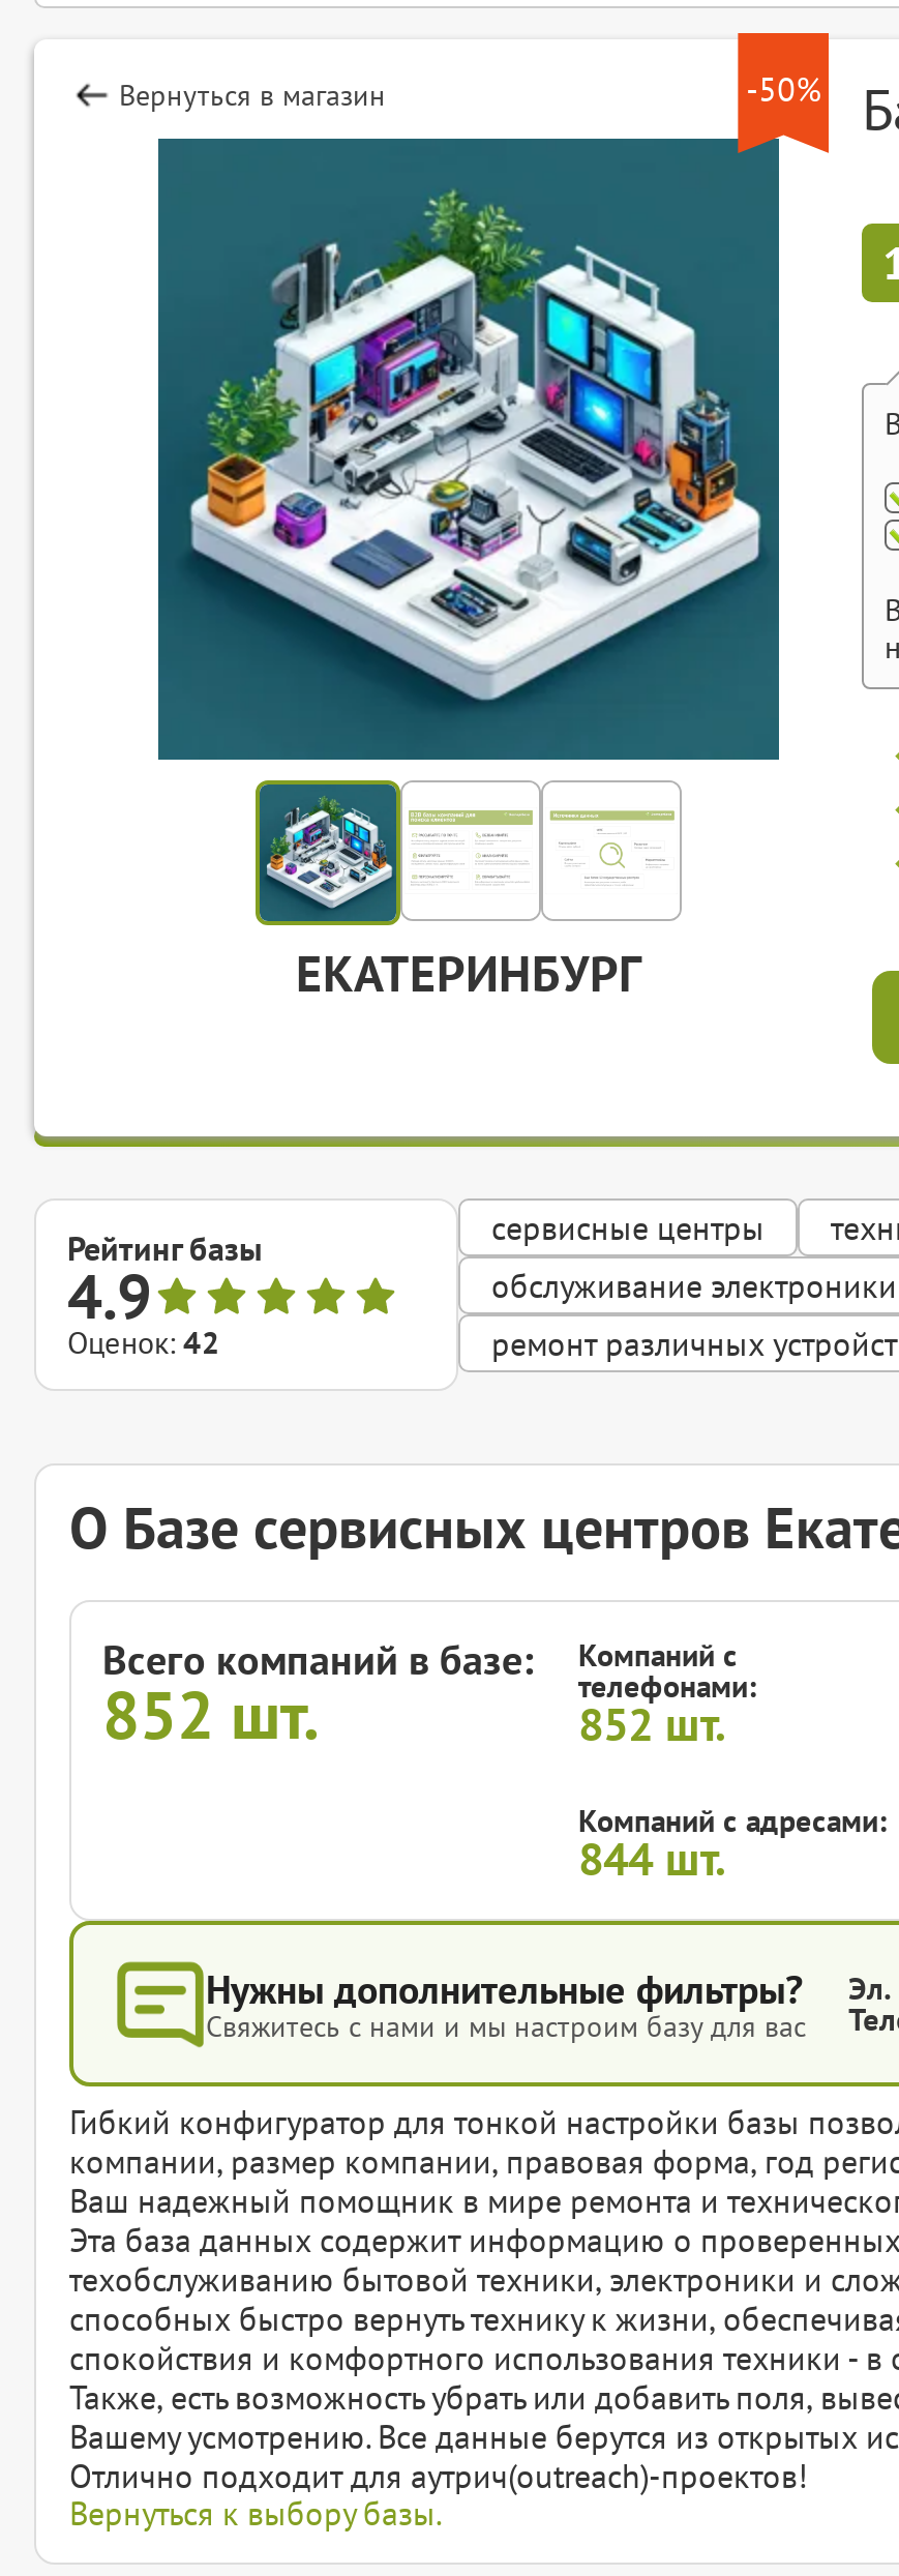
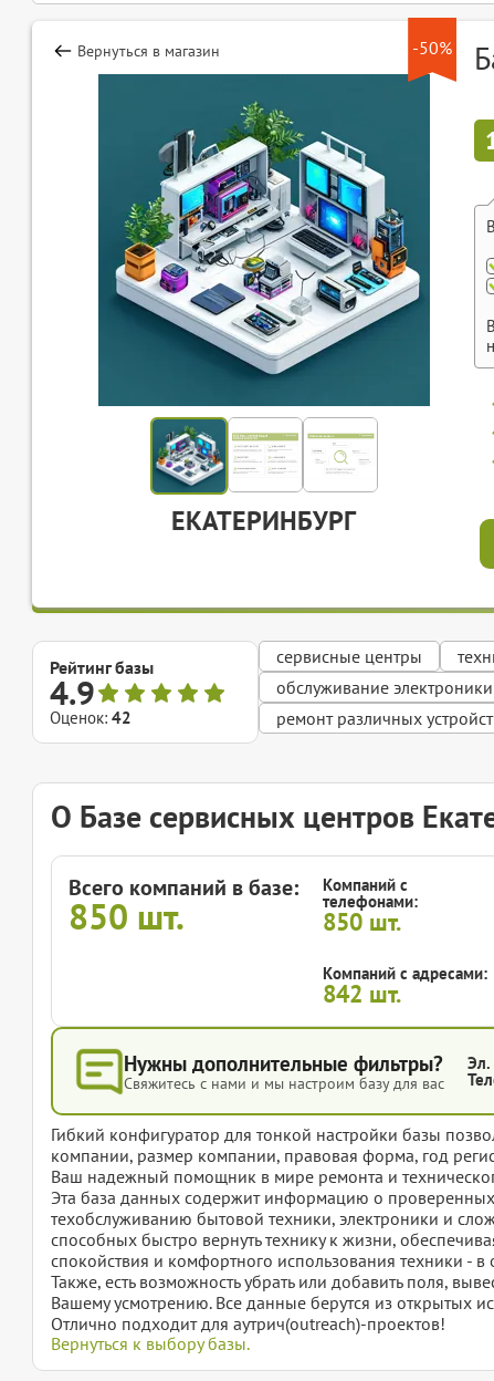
- 852шт.
+ 850шт.

- 852шт.
+ 850шт.

- 844шт.
+ 842шт.
